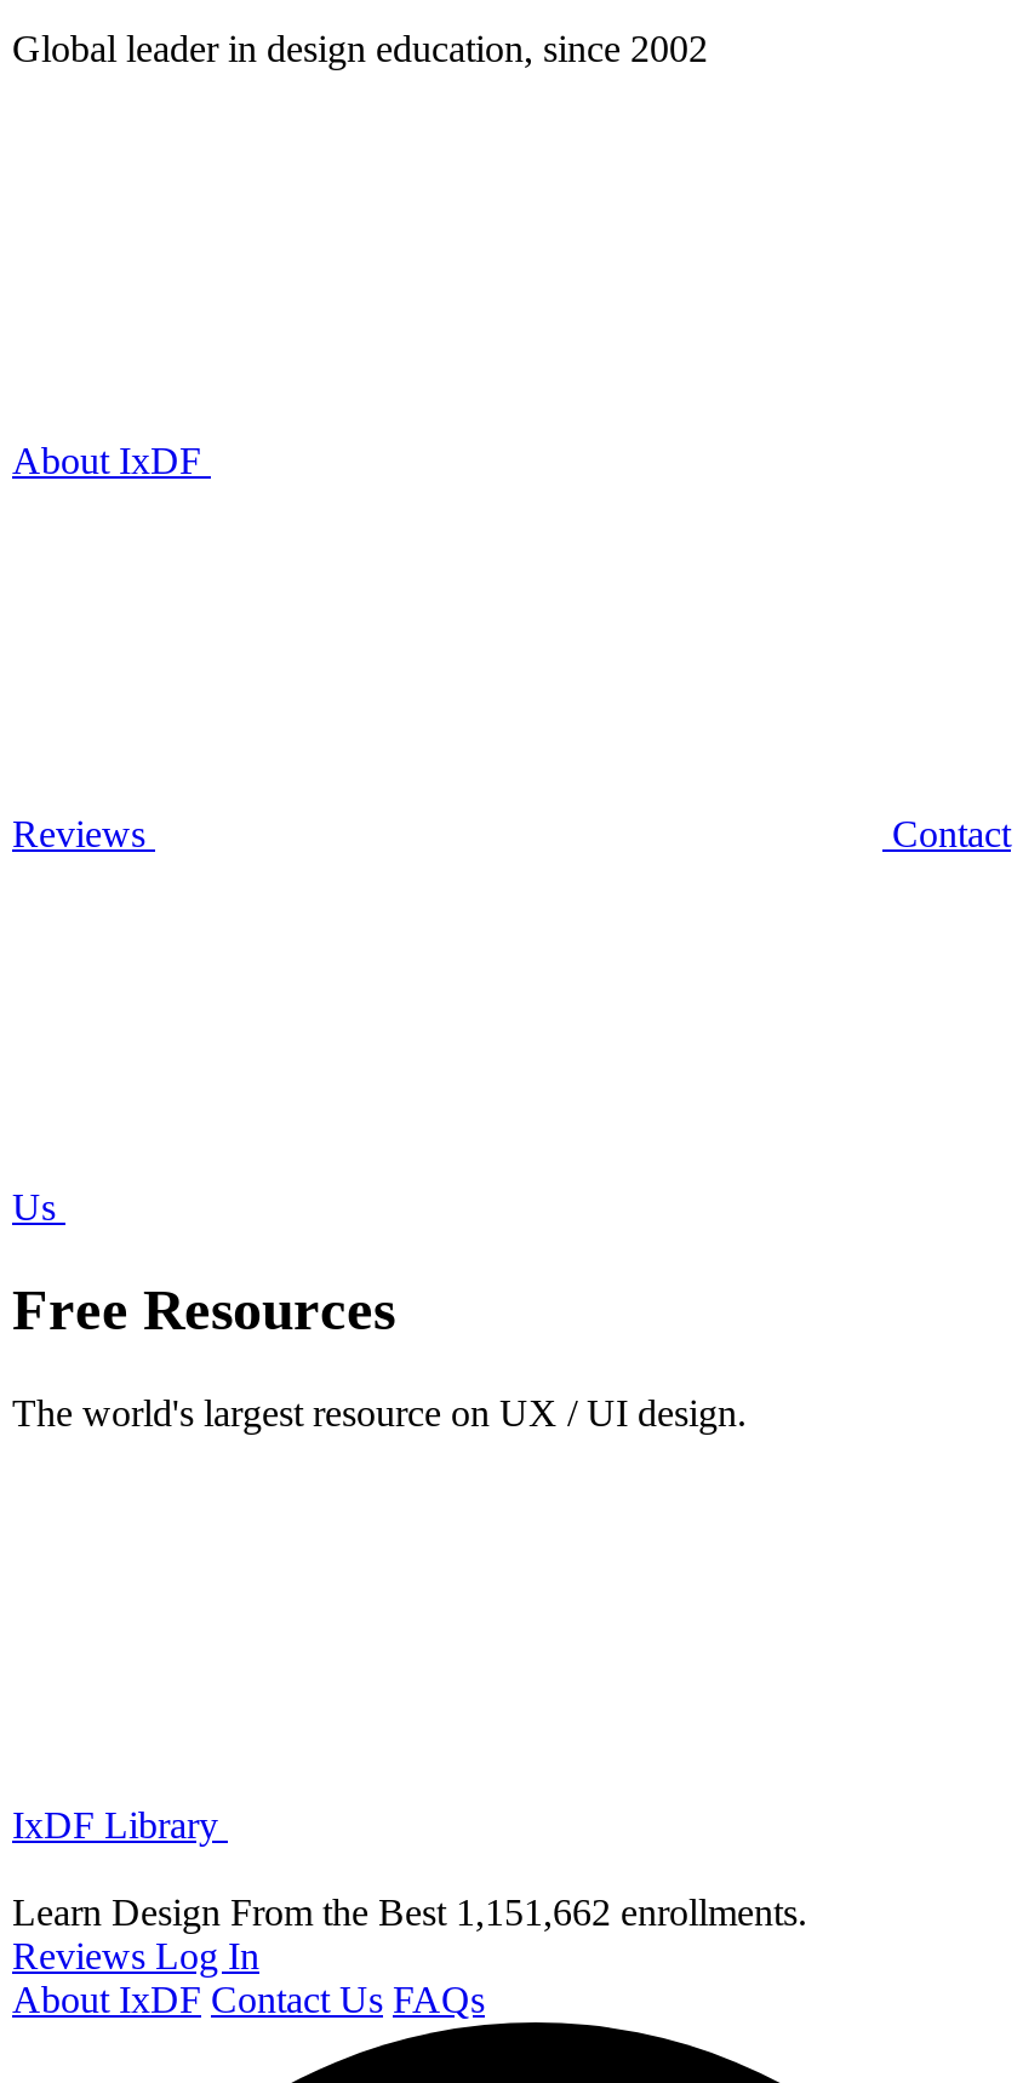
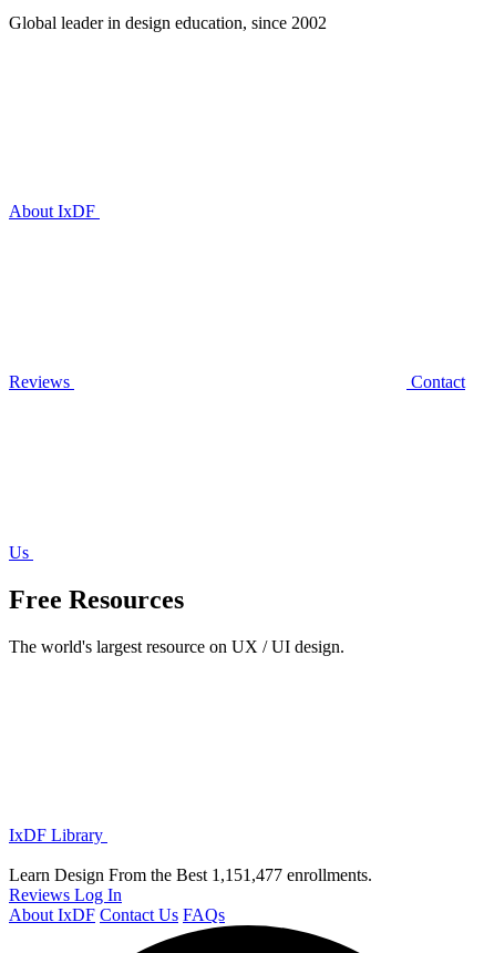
- Learn Design From the Best 1,151,662 enrollments.
+ Learn Design From the Best 1,151,477 enrollments.
